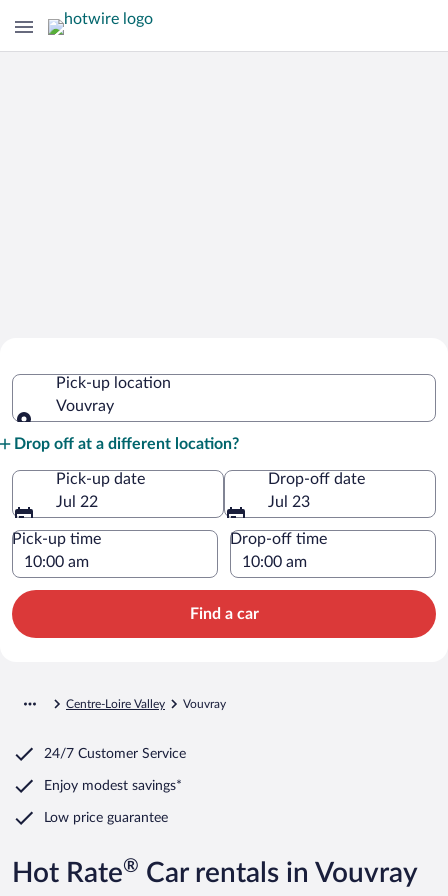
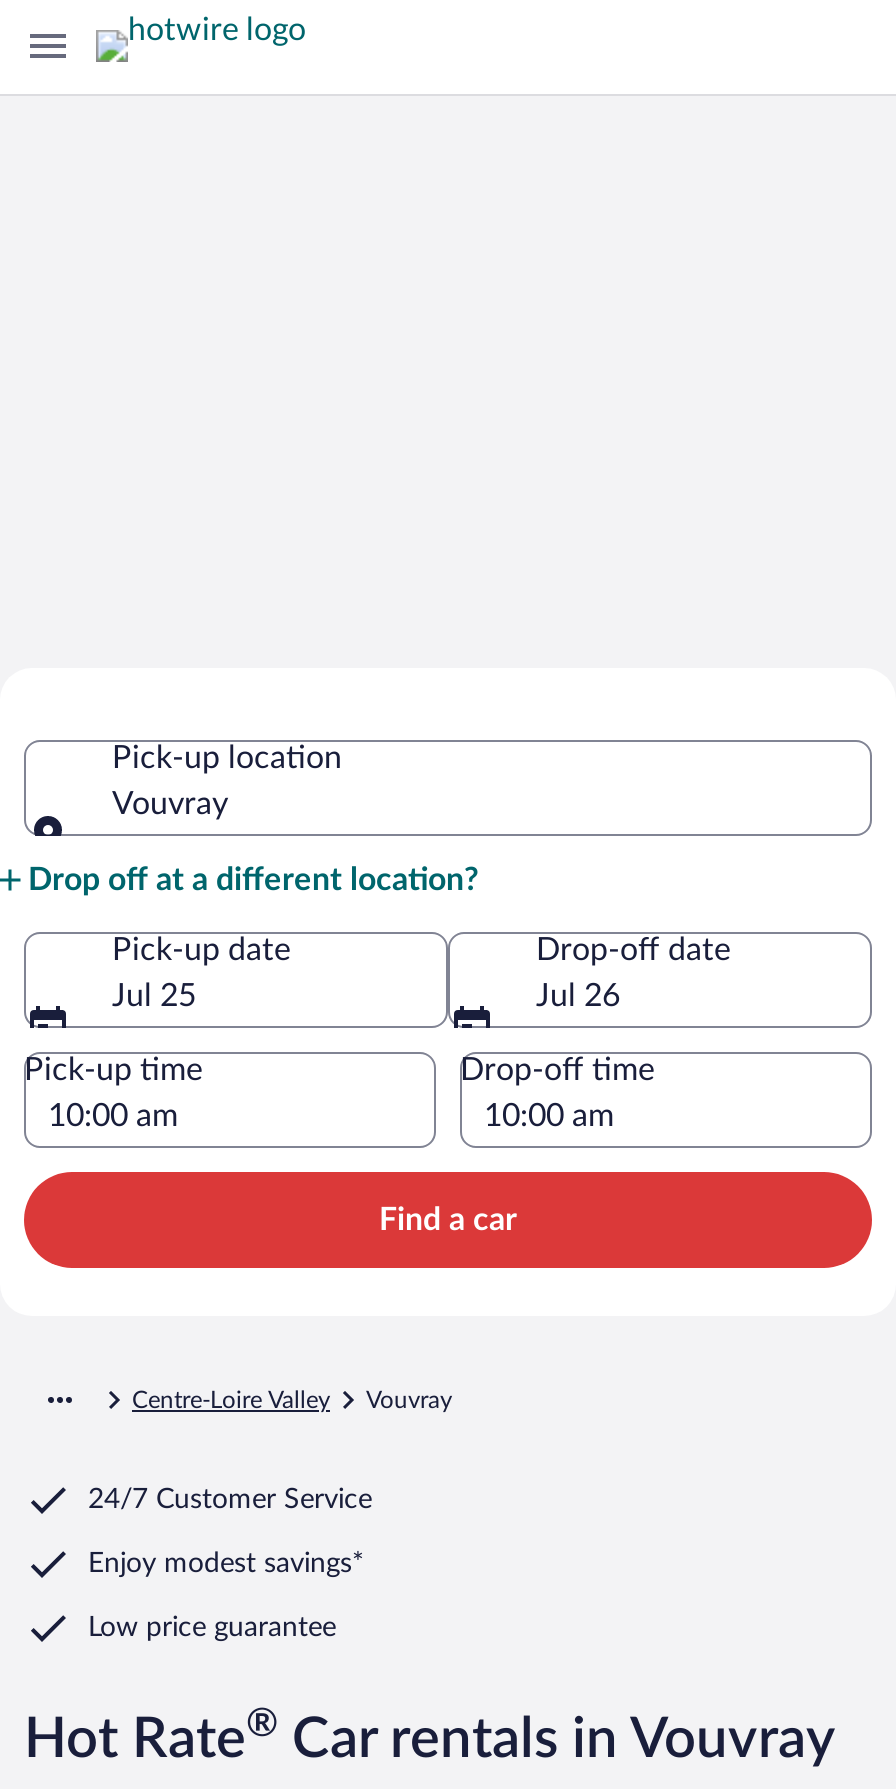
- Jul 22
+ Jul 25

- Jul 23
+ Jul 26
